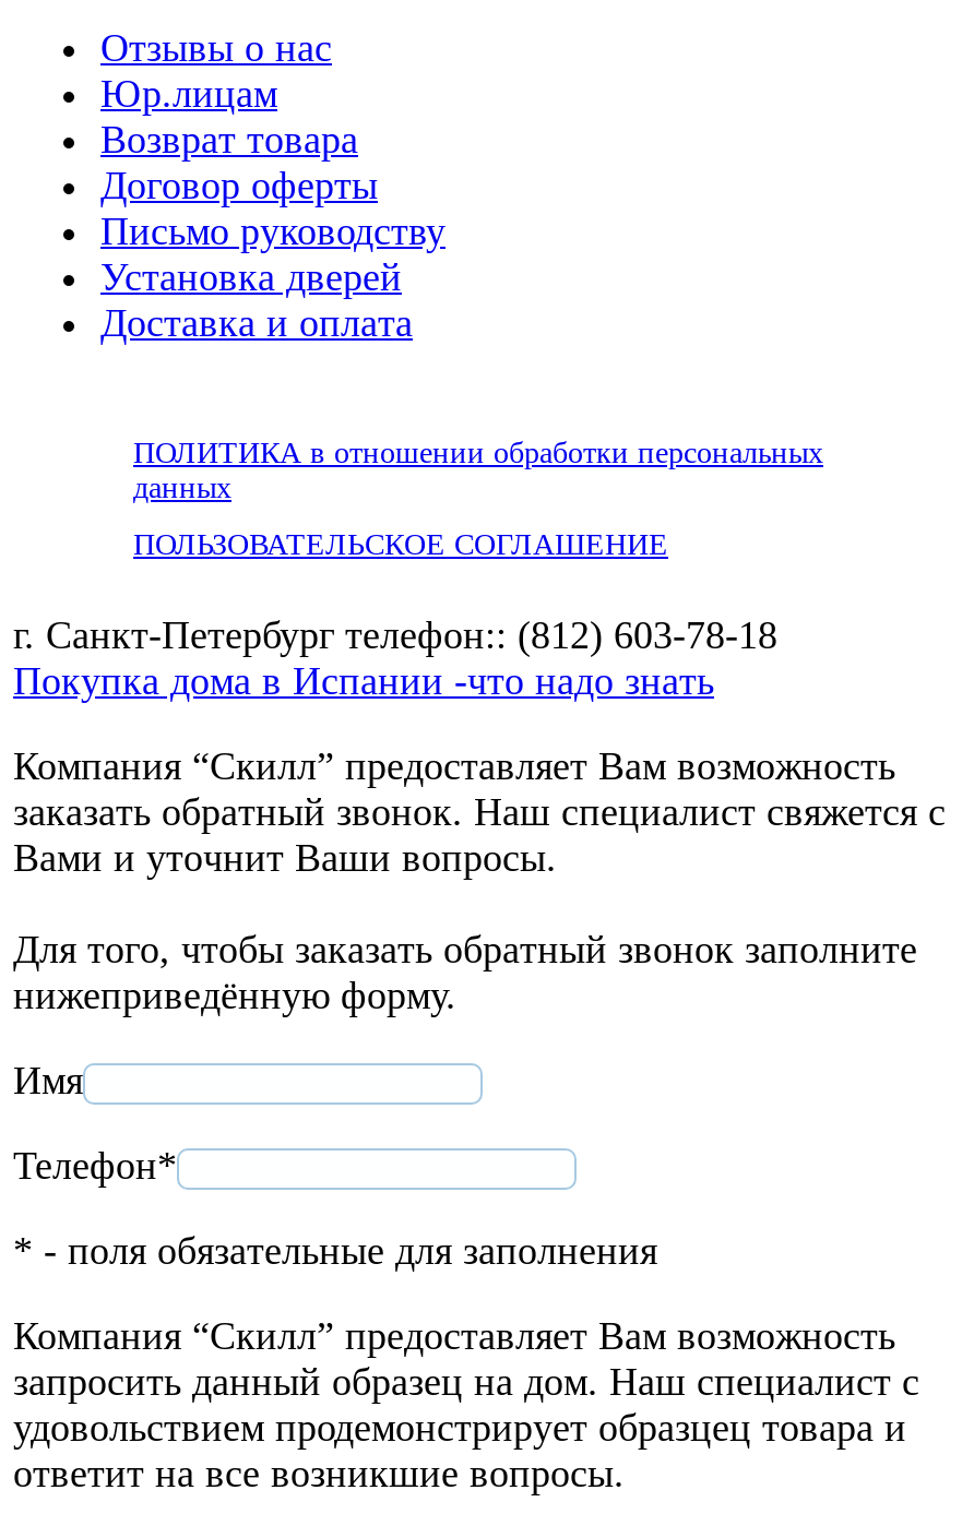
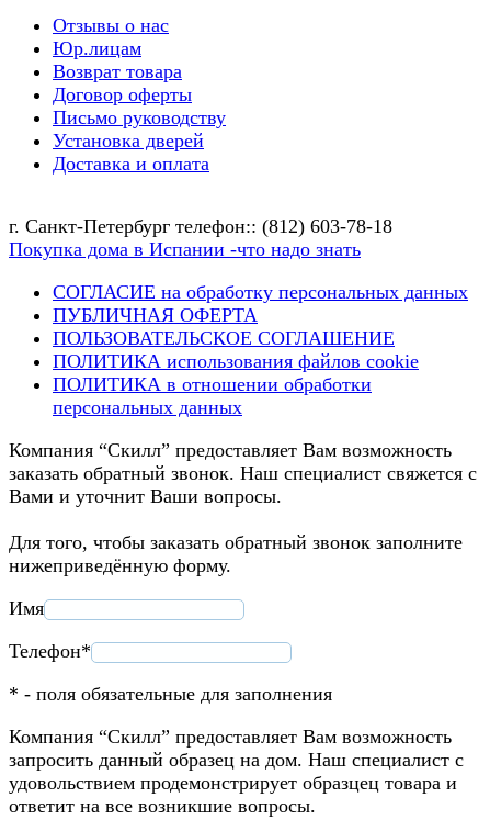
- ПОЛИТИКА в отношении обработки персональных
- данных

moved down: ПОЛЬЗОВАТЕЛЬСКОЕ СОГЛАШЕНИЕ

moved up: г. Санкт-Петербург телефон:: (812) 603-78-18 | Покупка дома в Испании -что надо знать

+ СОГЛАСИЕ на обработку персональных данных
+ ПУБЛИЧНАЯ ОФЕРТА
+ ПОЛИТИКА использования файлов cookie
+ ПОЛИТИКА в отношении обработки
+ персональных данных
